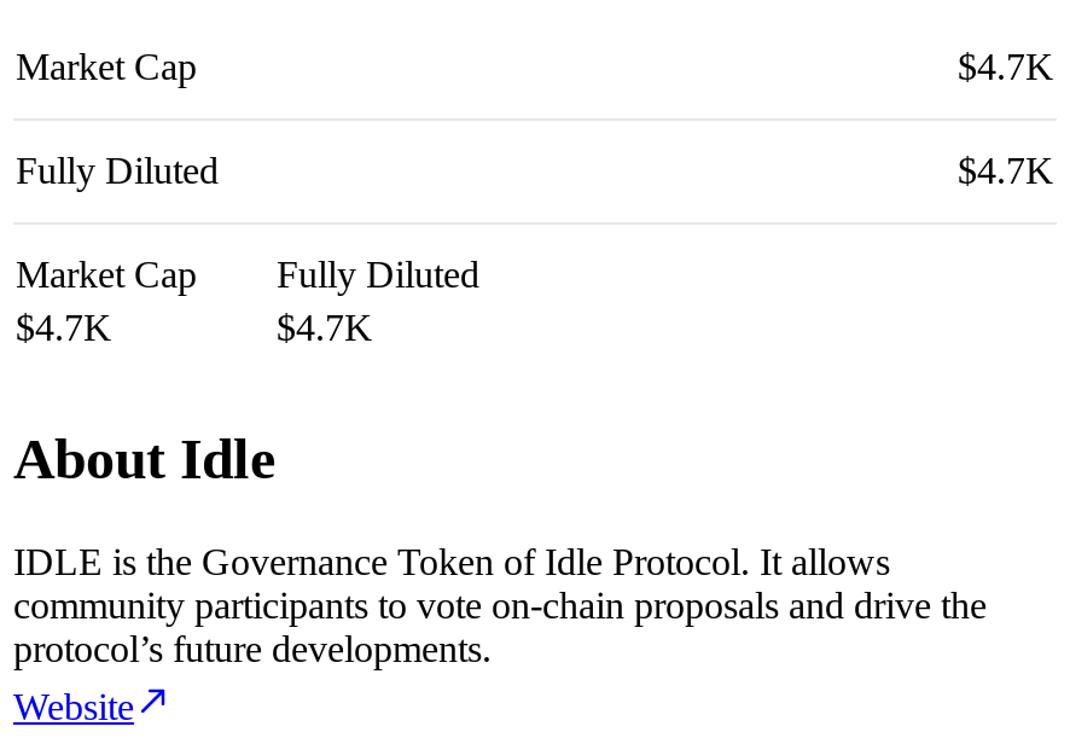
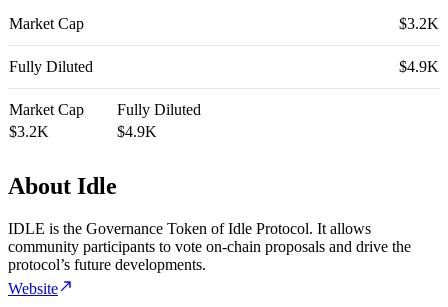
- $4.7K
+ $3.2K

- $4.7K
+ $4.9K

- $4.7K
- $4.7K
+ $3.2K
+ $4.9K
